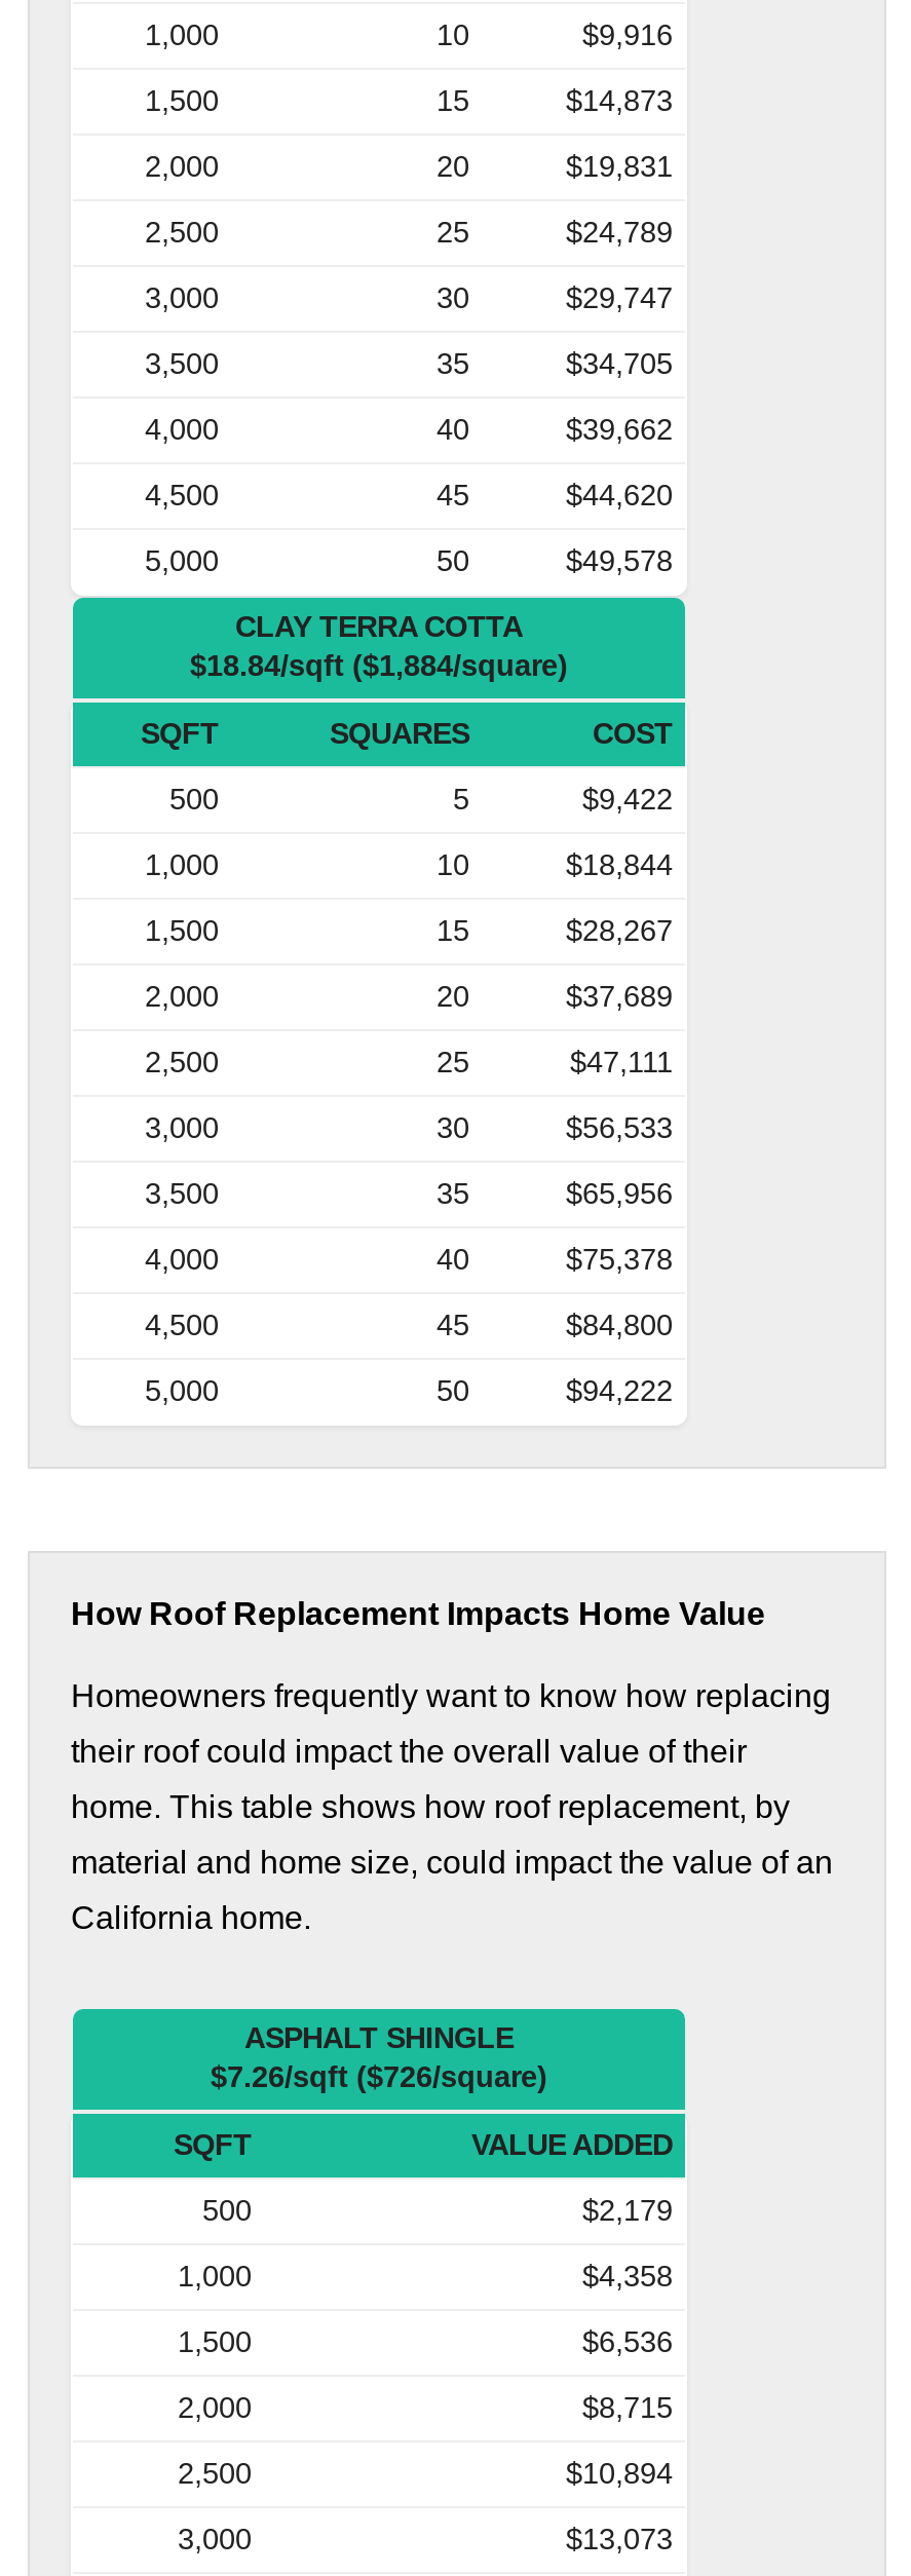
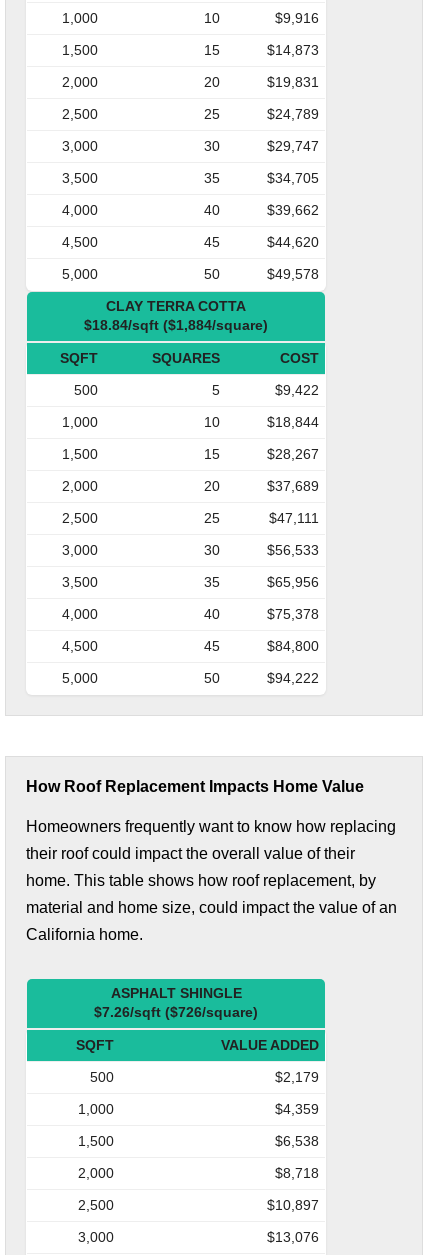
- $4,358
+ $4,359

- $6,536
+ $6,538

- $8,715
+ $8,718

- $10,894
+ $10,897

- $13,073
+ $13,076
